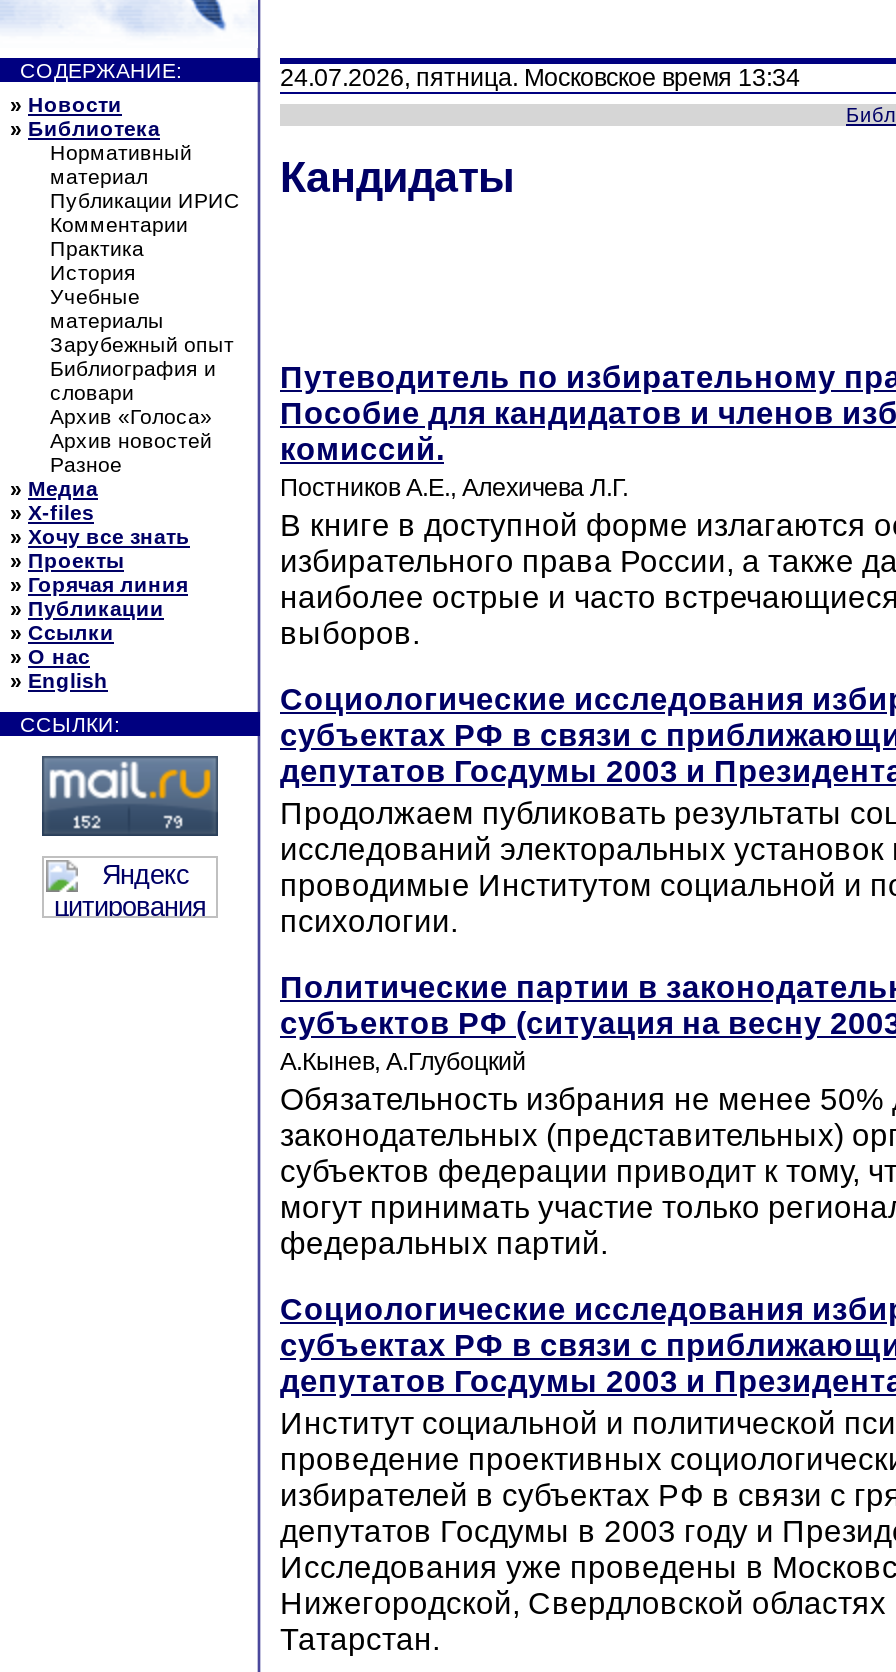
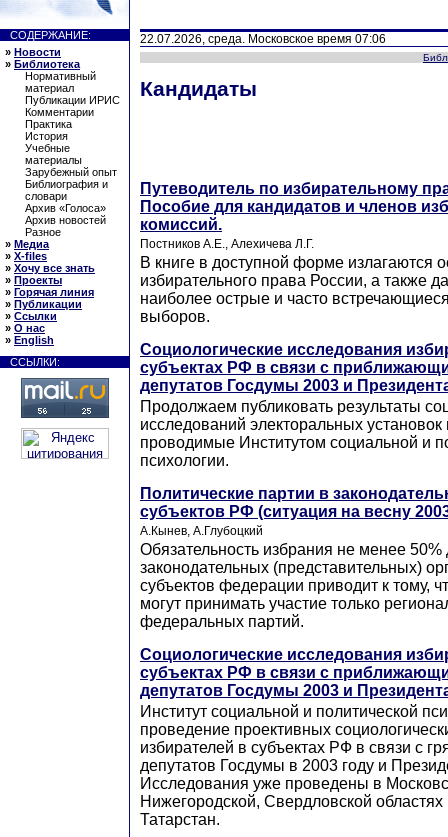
- 24.07.2026, пятница. Московское время 13:34
+ 22.07.2026, среда. Московское время 07:06
